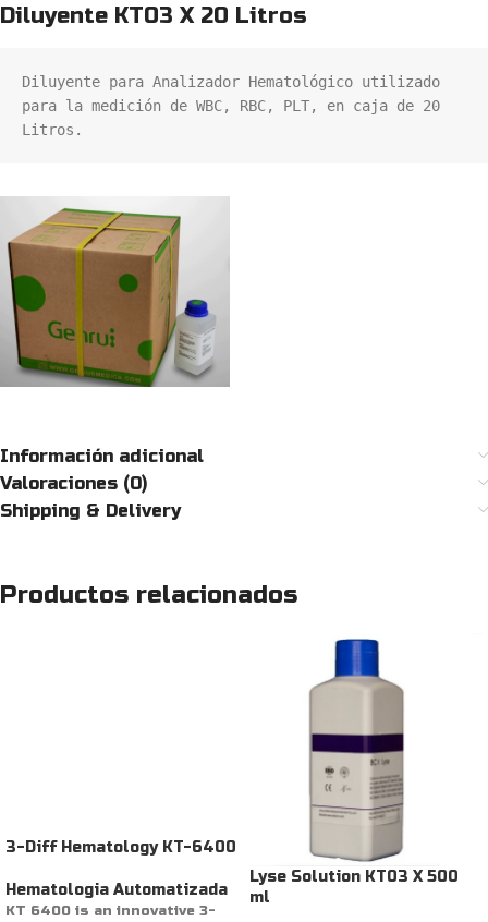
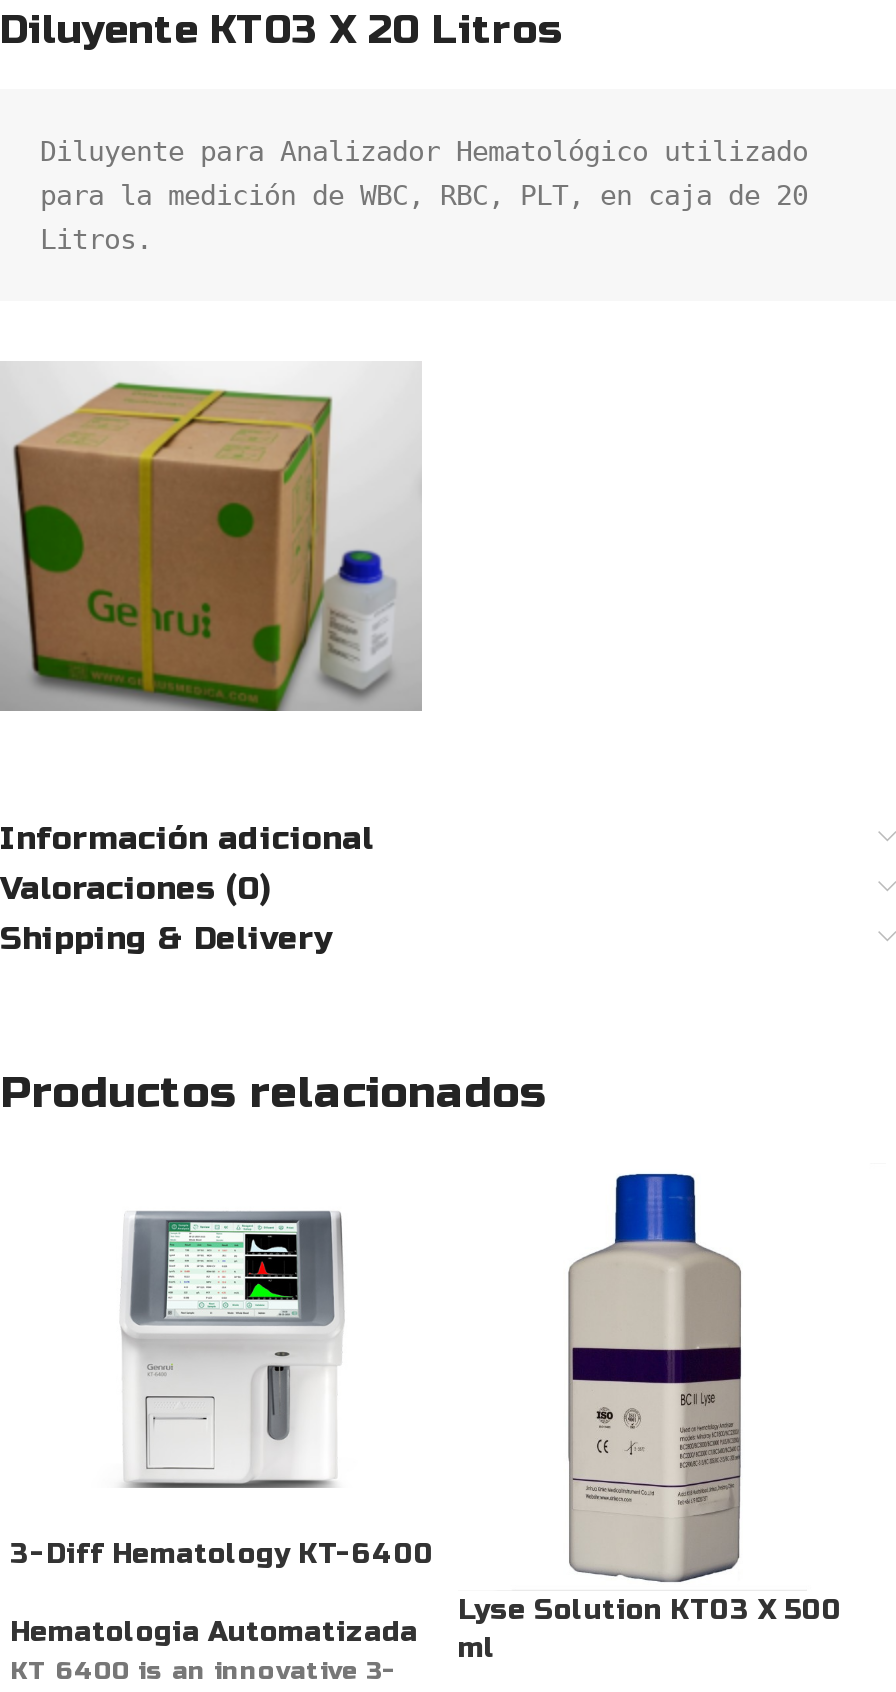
+ [image]
